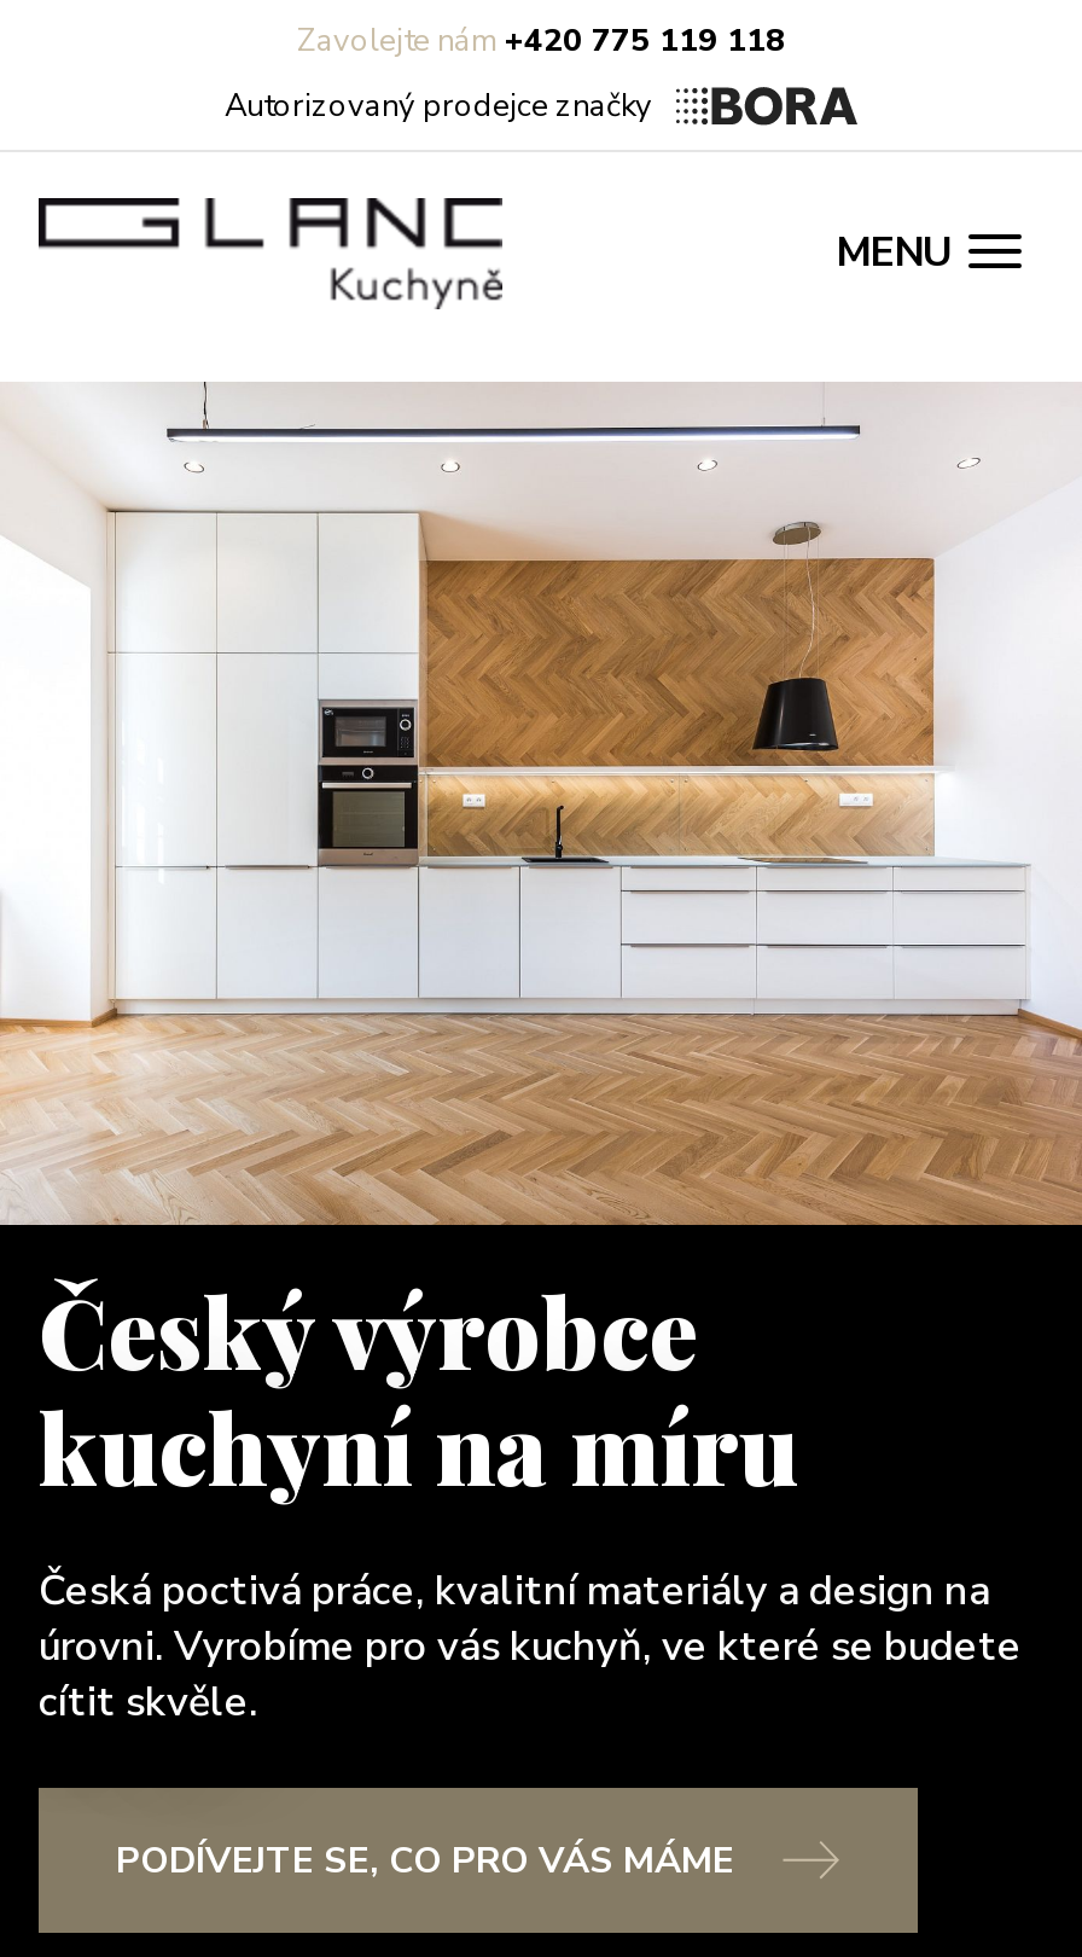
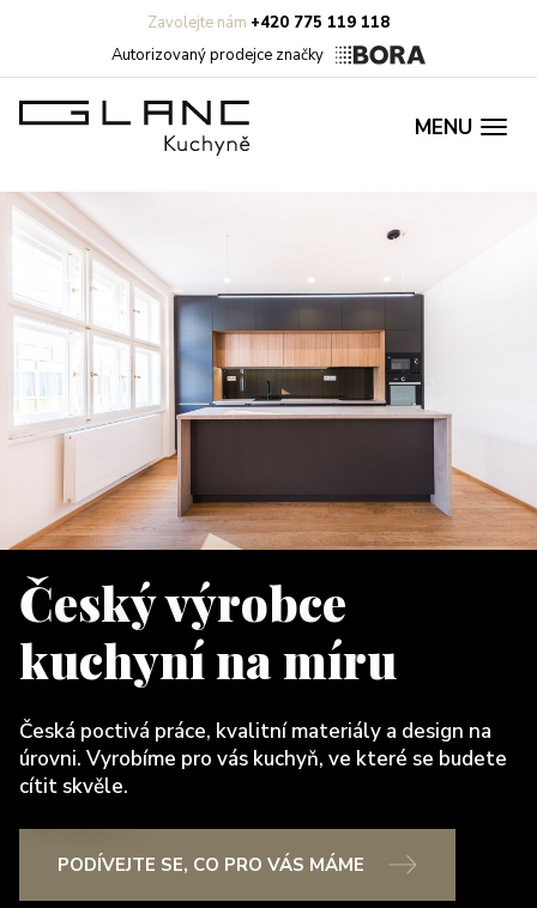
- [image]
+ [image]
